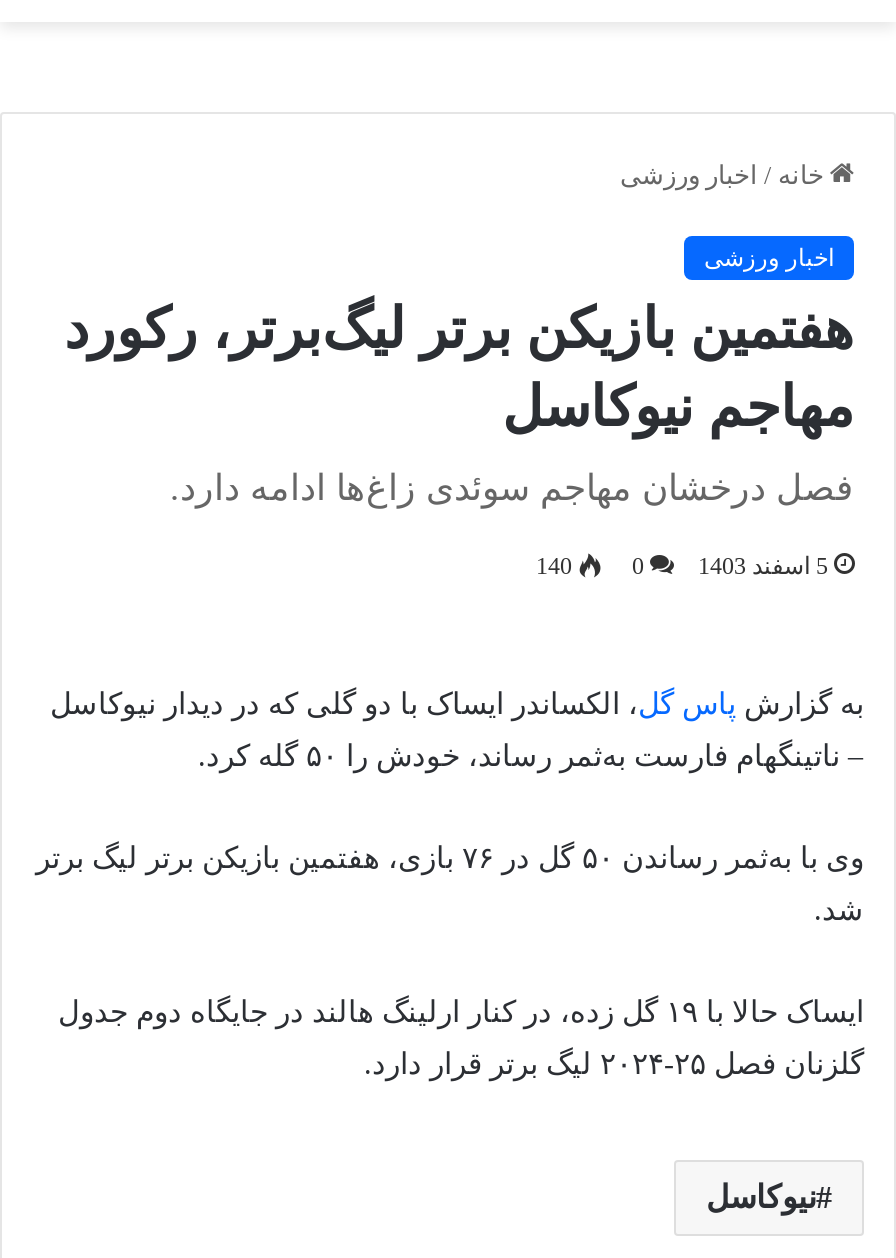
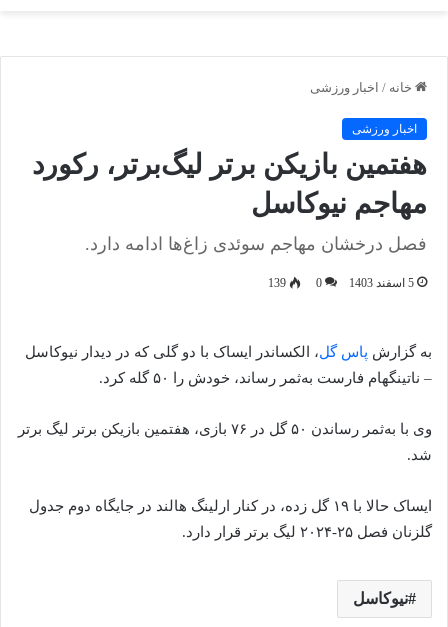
- 140
+ 139
